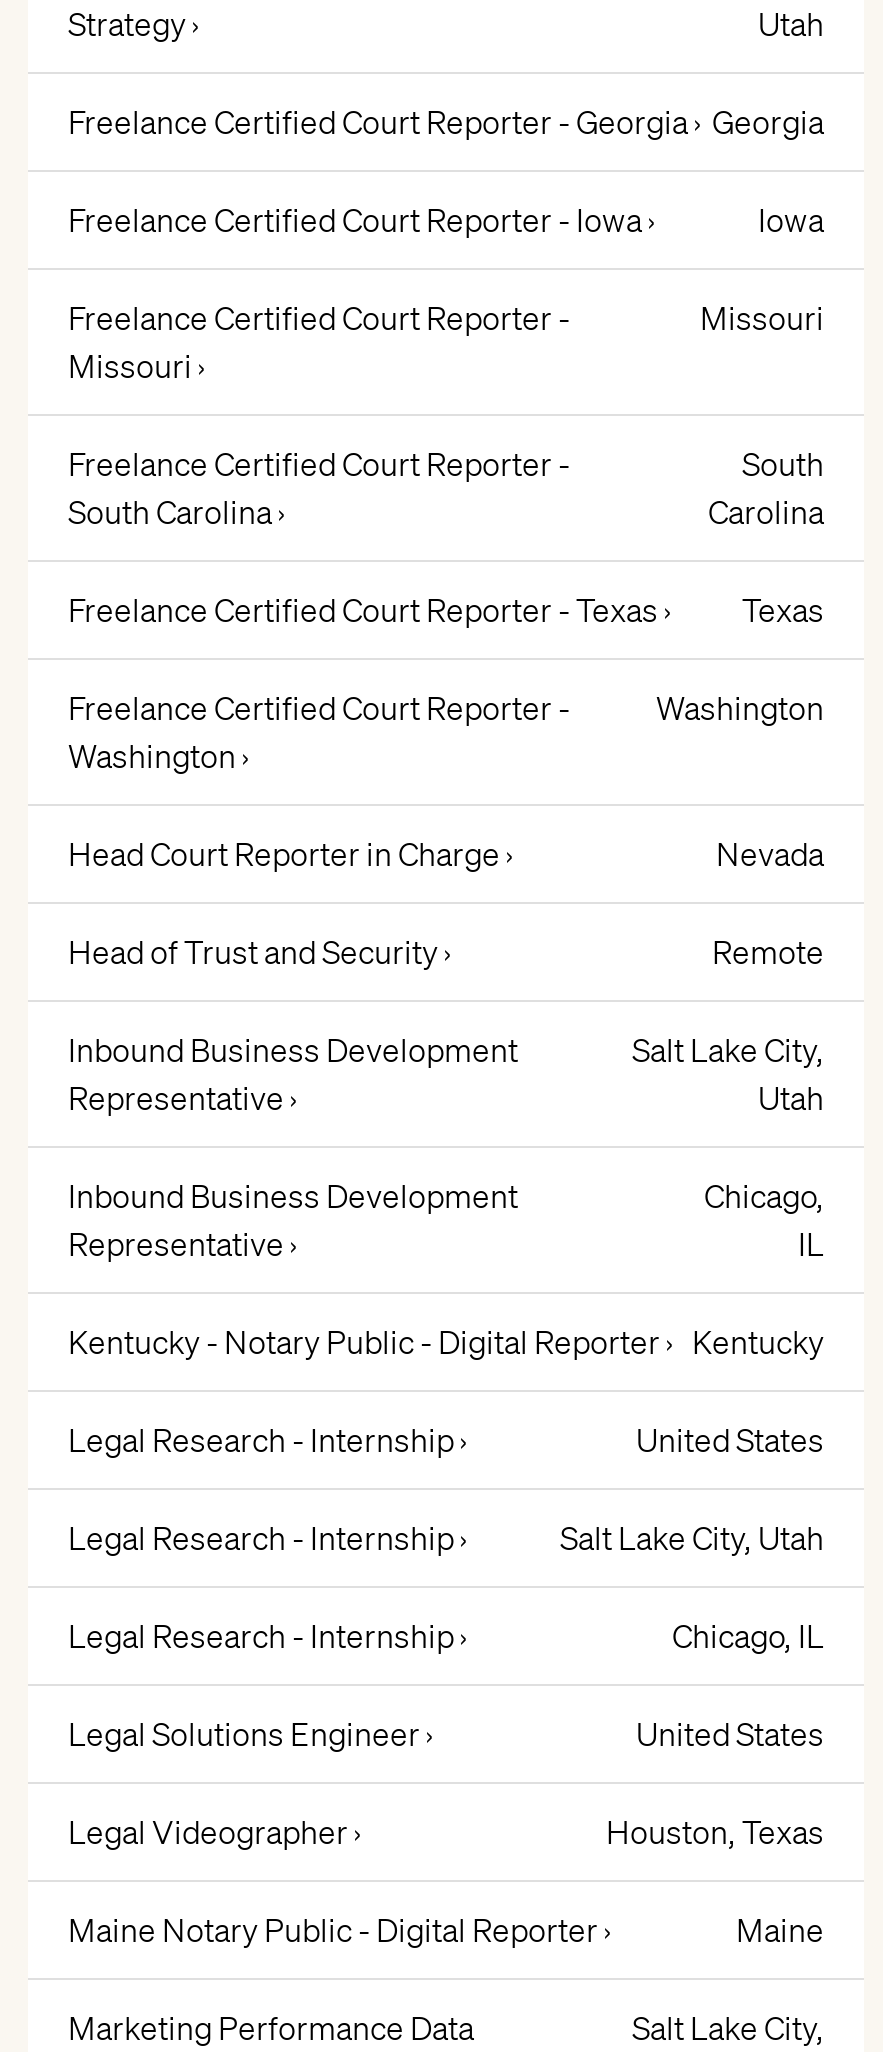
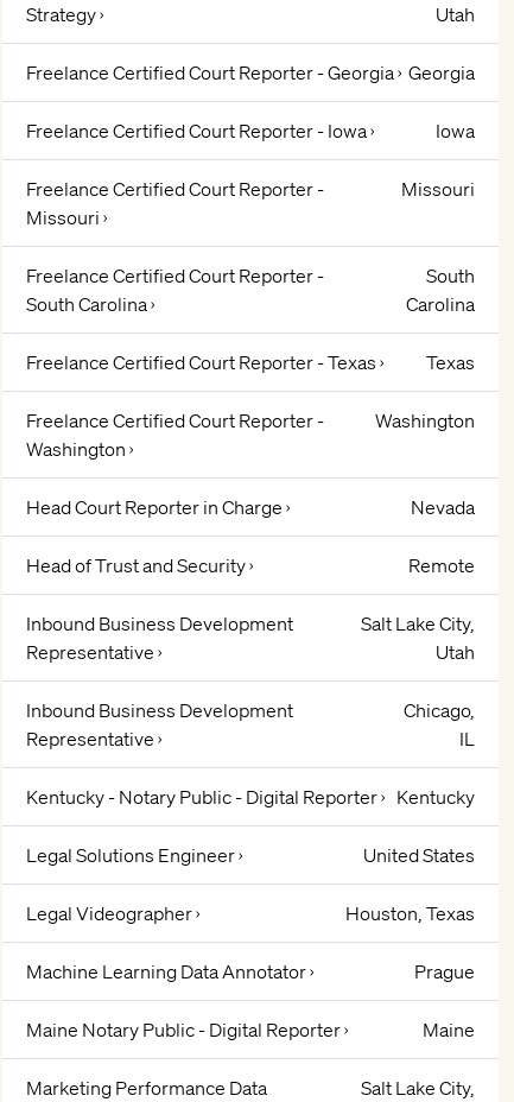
- Legal Research - Internship ›
- United States
- Legal Research - Internship ›
- Salt Lake City, Utah
- Legal Research - Internship ›
- Chicago, IL

moved up: Legal Solutions Engineer › | United States | Legal Videographer › | Houston, Texas

+ Machine Learning Data Annotator ›
+ Prague
